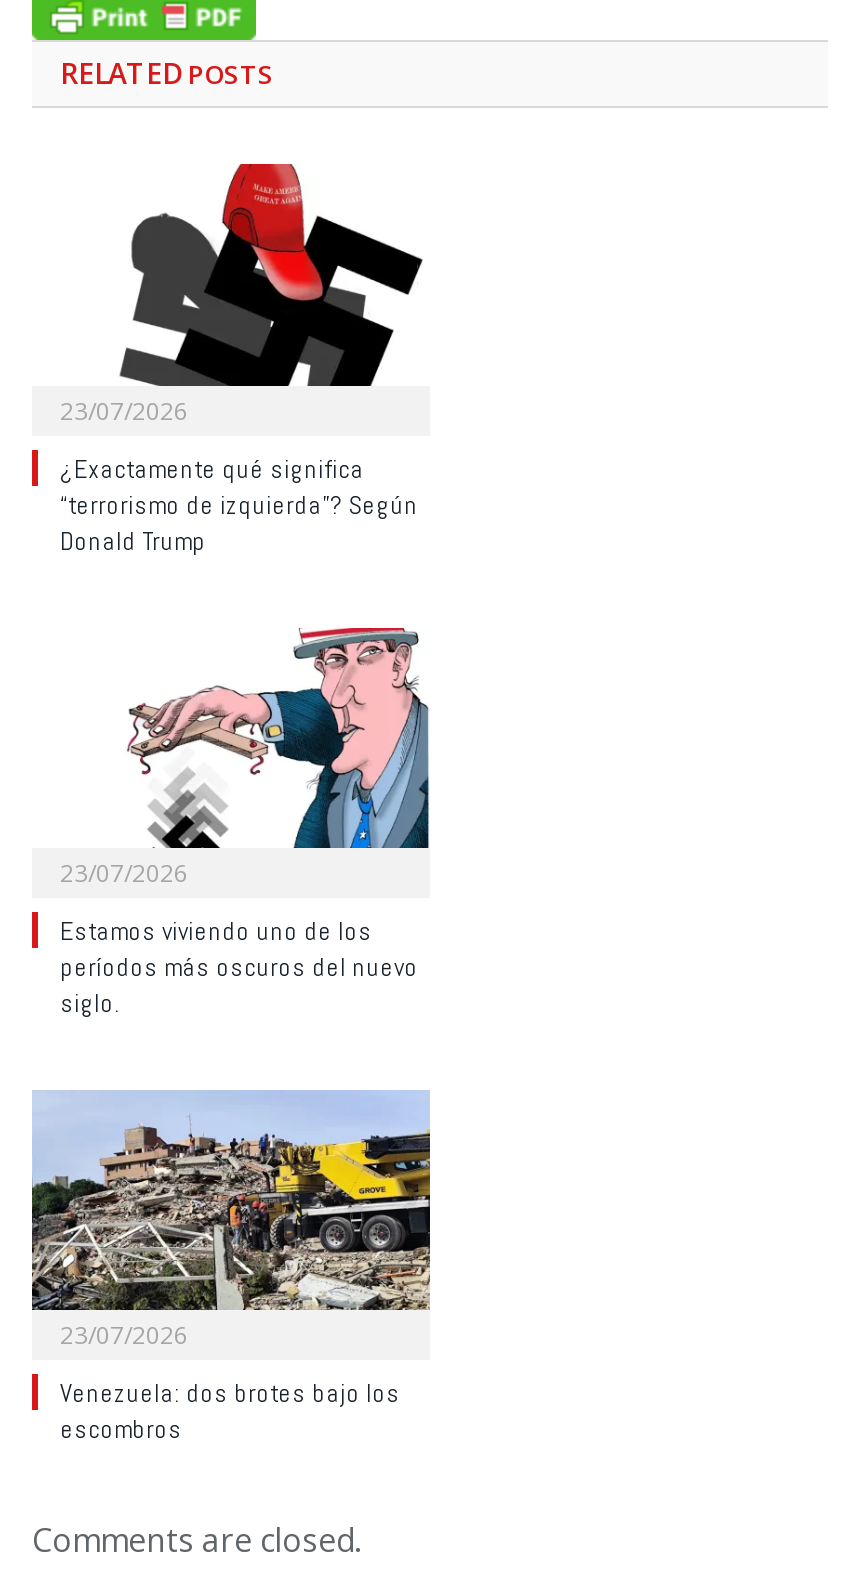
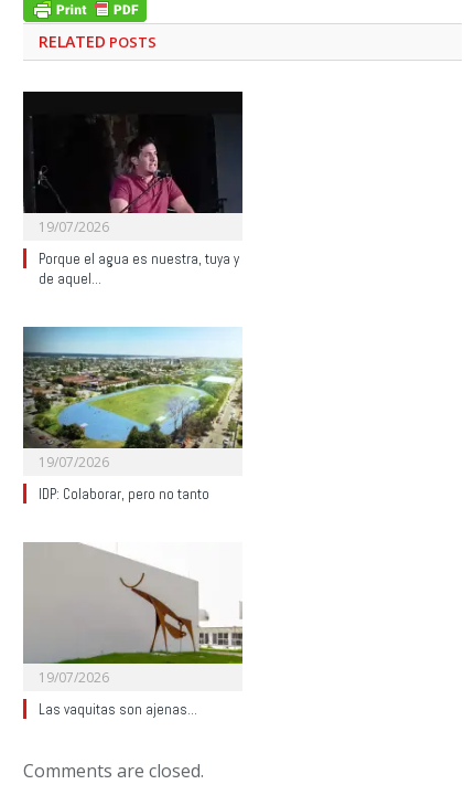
- [image]
- 23/07/2026
+ [image]
+ 19/07/2026

- ¿Exactamente qué significa
- “terrorismo de izquierda”? Según
- Donald Trump
+ Porque el agua es nuestra, tuya y
+ de aquel…

- [image]
- 23/07/2026
+ [image]
+ 19/07/2026

- Estamos viviendo uno de los
- períodos más oscuros del nuevo
- siglo.
+ IDP: Colaborar, pero no tanto

- [image]
- 23/07/2026
+ [image]
+ 19/07/2026

- Venezuela: dos brotes bajo los
- escombros
+ Las vaquitas son ajenas…
